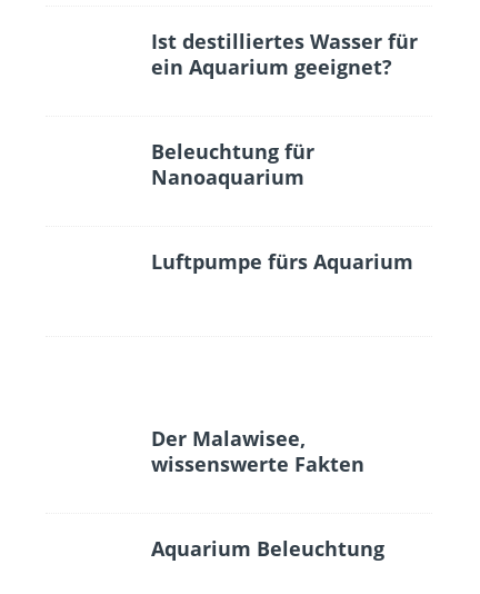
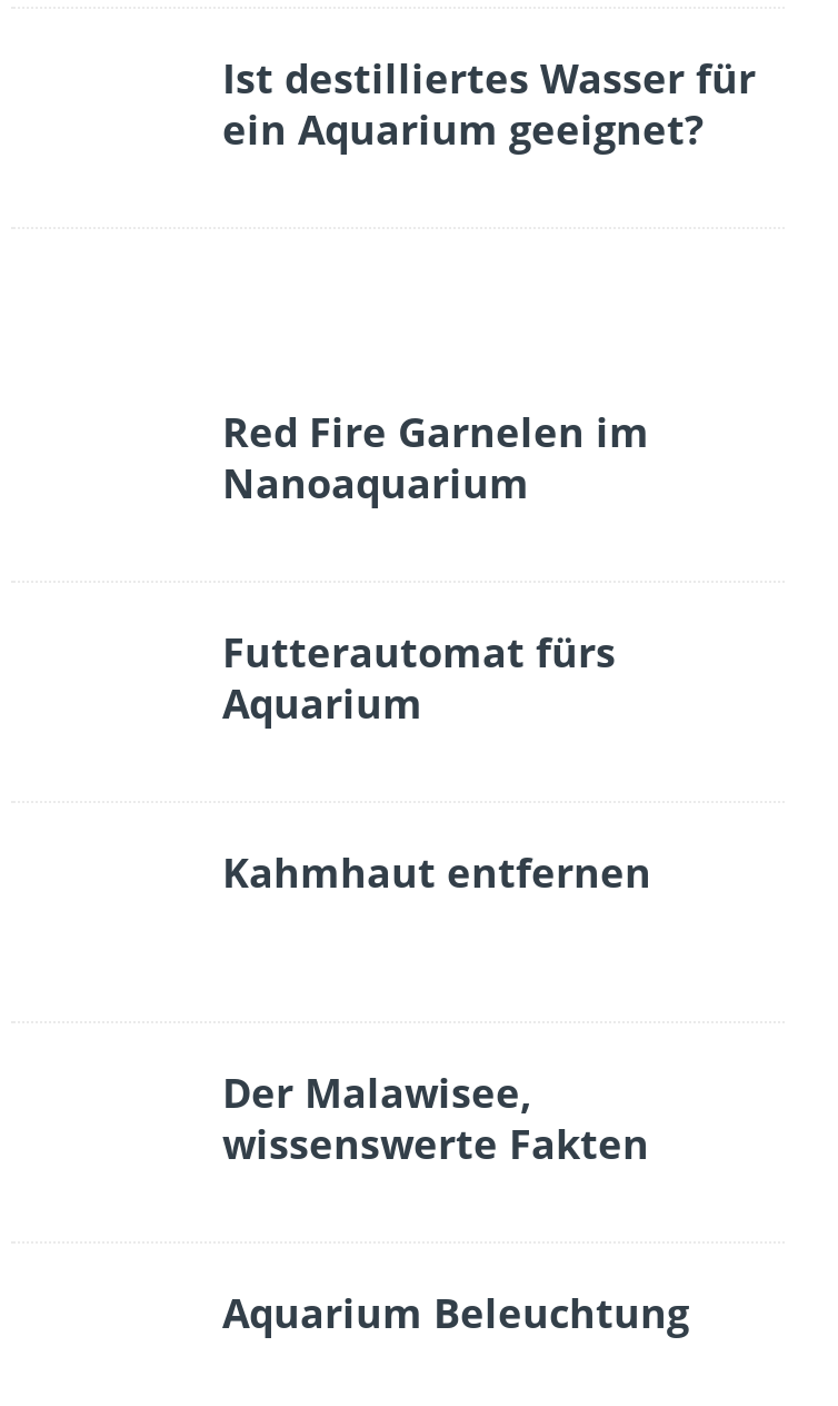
- Beleuchtung für
+ Red Fire Garnelen im

- Luftpumpe fürs Aquarium
+ Futterautomat fürs
+ Aquarium
+ Kahmhaut entfernen
